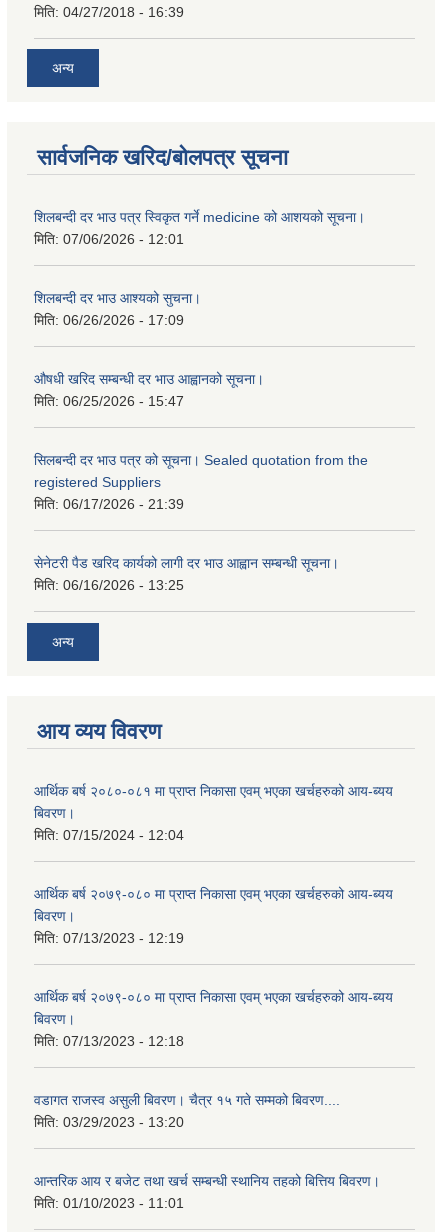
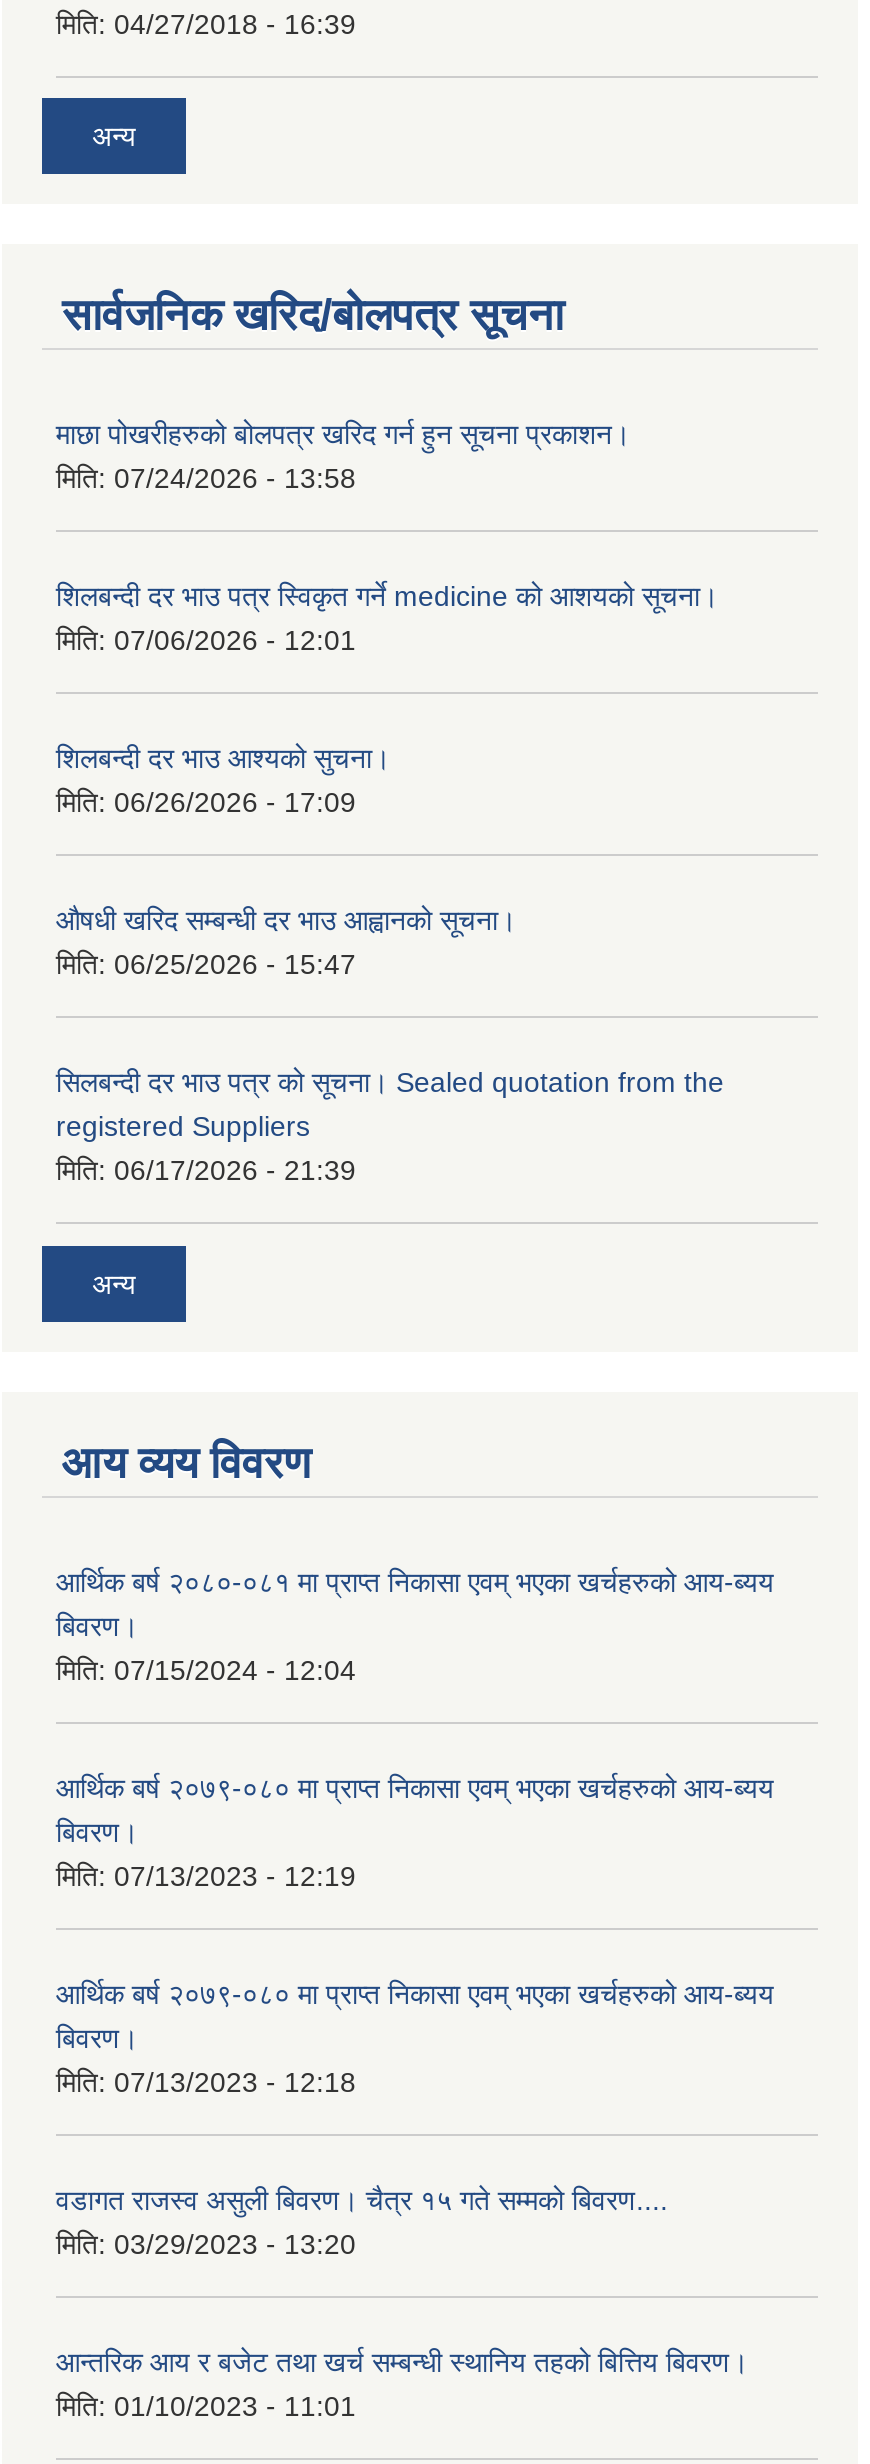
+ माछा पोखरीहरुको बोलपत्र खरिद गर्न हुन सूचना प्रकाशन।
+ मिति: 07/24/2026 - 13:58

moved down: शिलबन्दी दर भाउ पत्र स्विकृत गर्ने medicine को आशयको सूचना। | मिति: 07/06/2026 - 12:01 | शिलबन्दी दर भाउ आश्यको सुचना। | ... | registered Suppliers | मिति: 06/17/2026 - 21:39

- सेनेटरी पैड खरिद कार्यको लागी दर भाउ आह्वान सम्बन्धी सूचना।
- मिति: 06/16/2026 - 13:25
